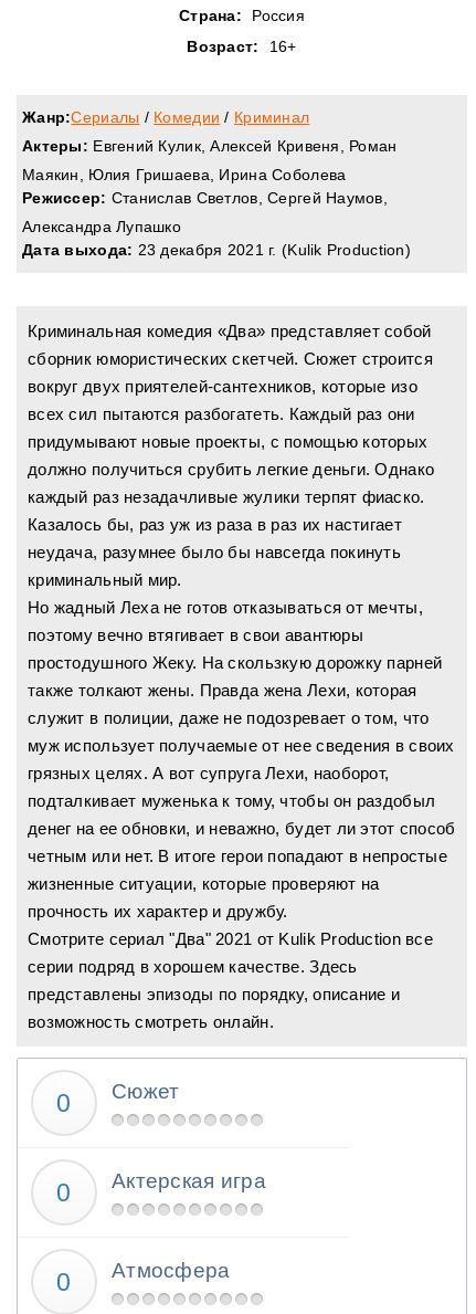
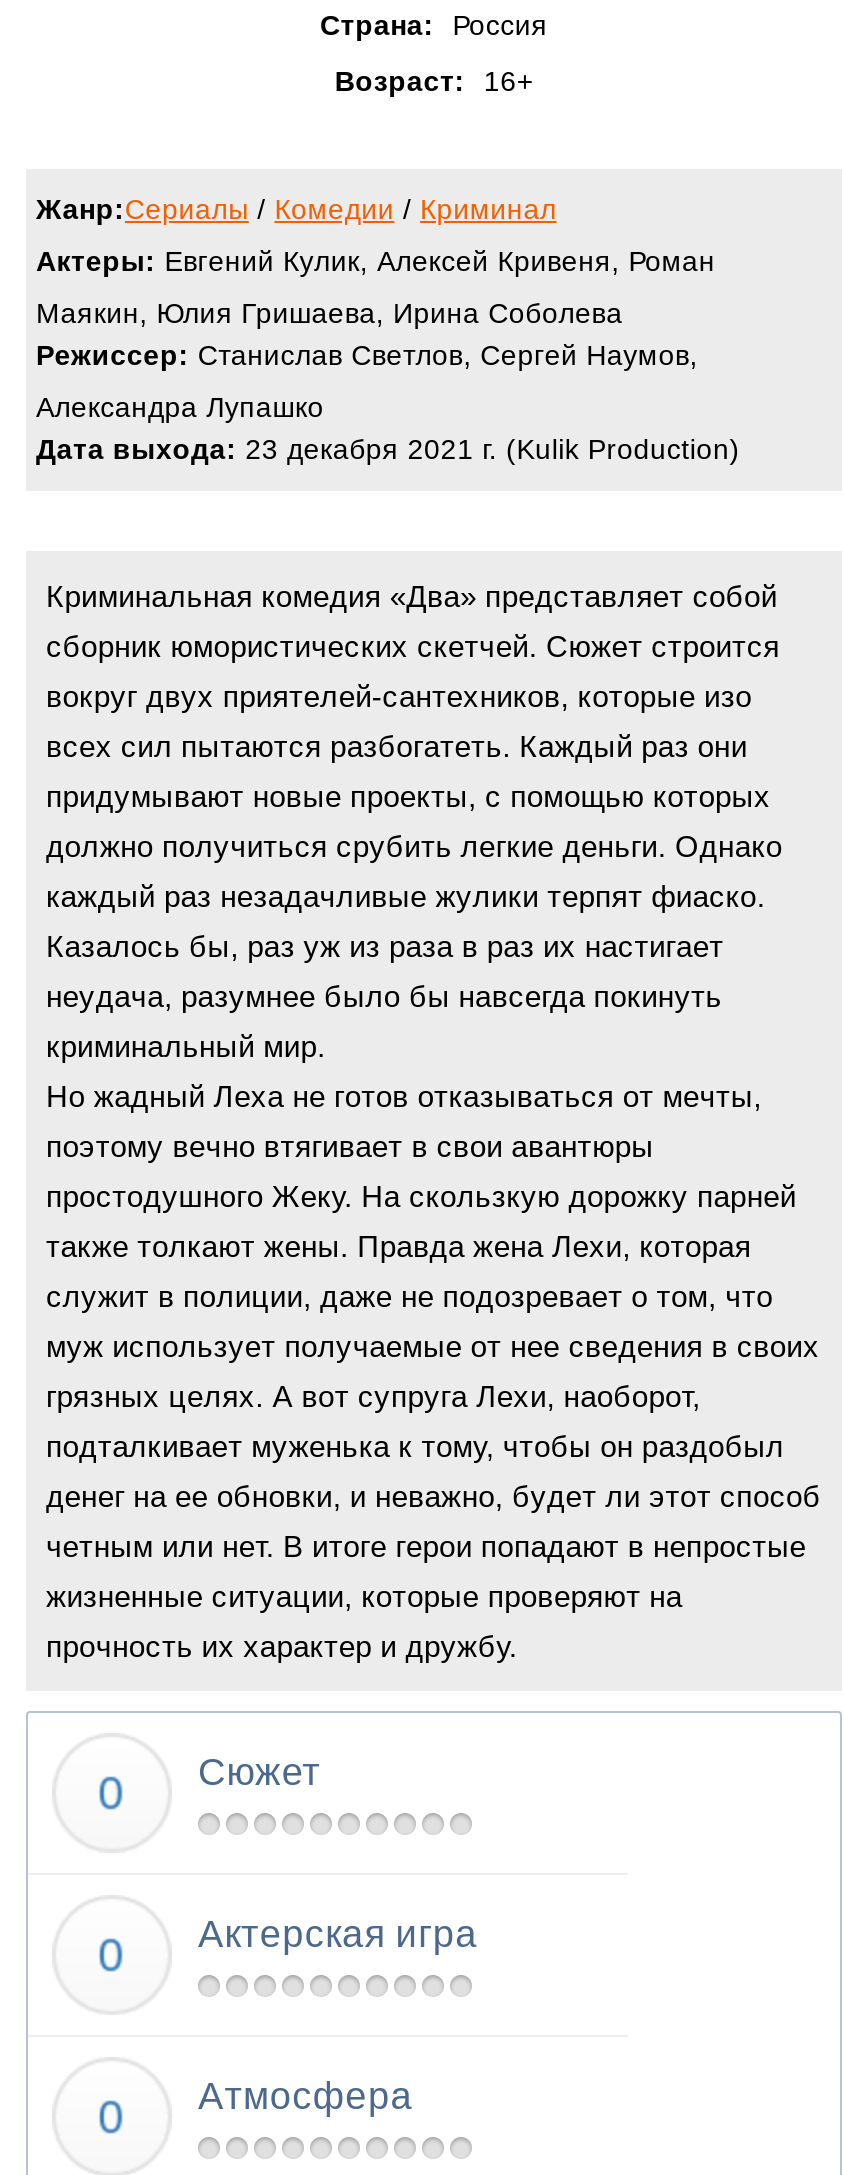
- Смотрите сериал "Два" 2021 от Kulik Production все
- серии подряд в хорошем качестве. Здесь
- представлены эпизоды по порядку, описание и
- возможность смотреть онлайн.
